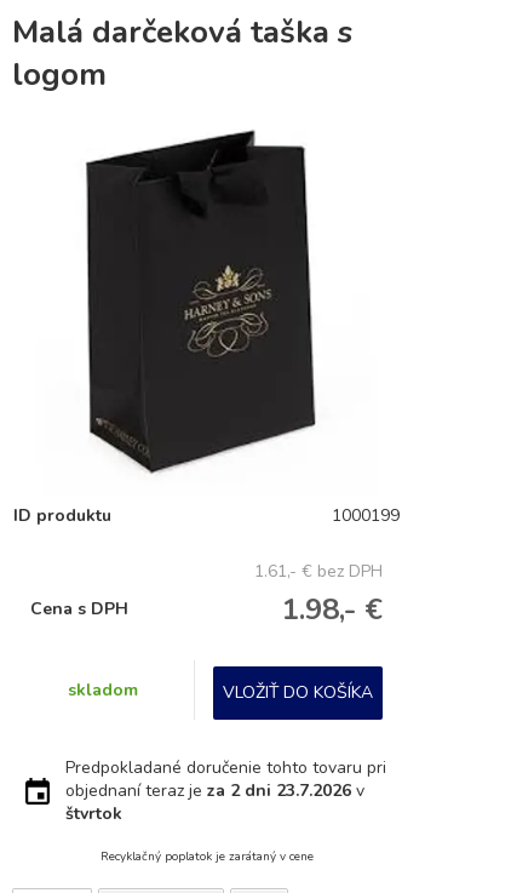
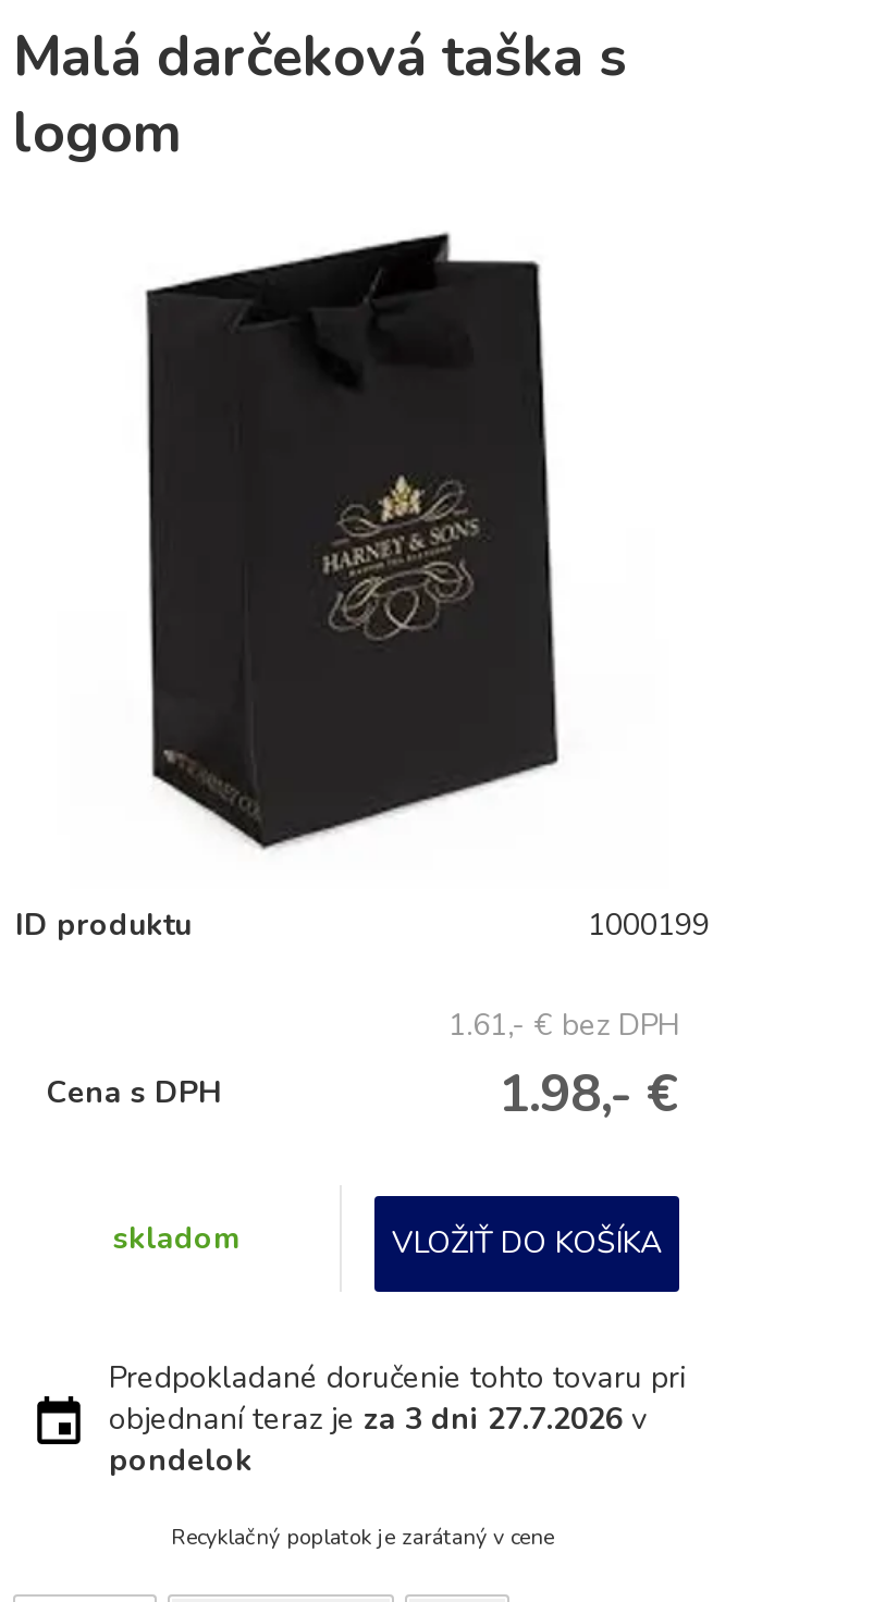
- objednaní teraz je za 2 dni 23.7.2026 v
- štvrtok
+ objednaní teraz je za 3 dni 27.7.2026 v
+ pondelok
